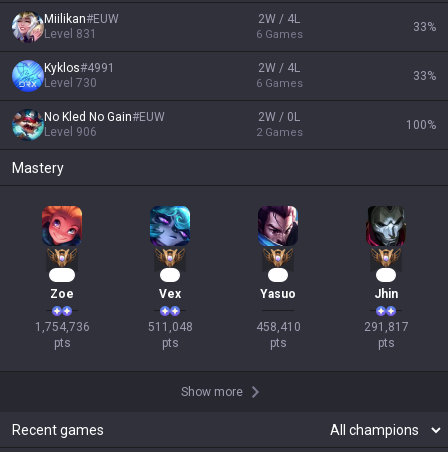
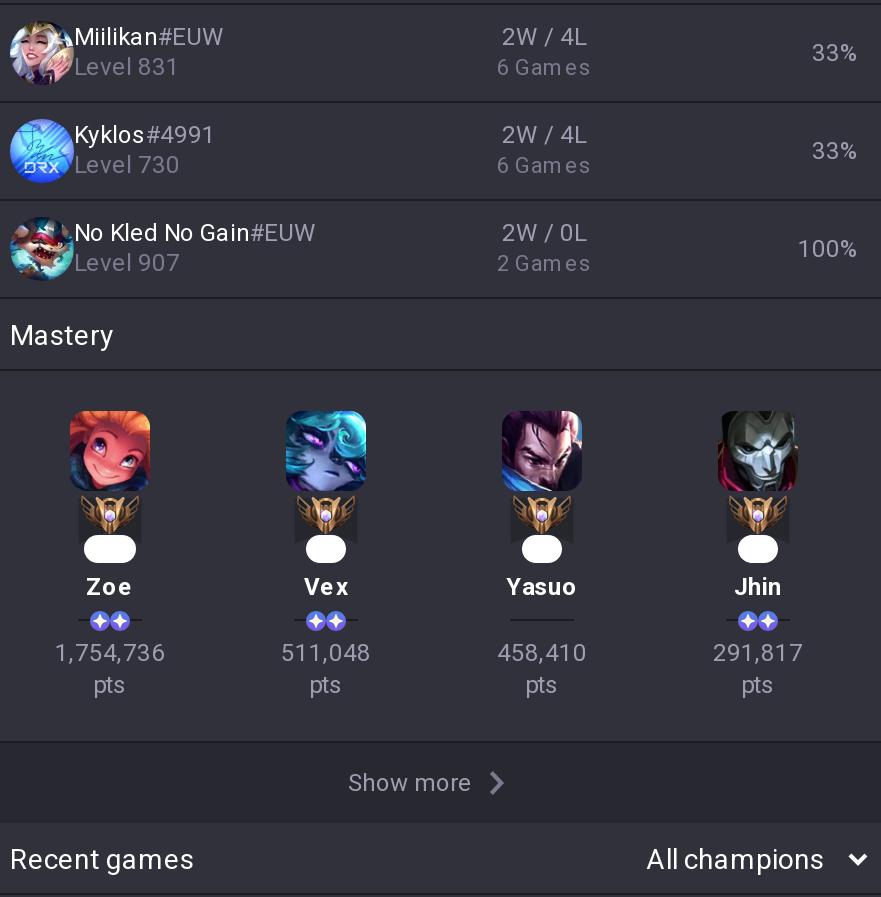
- Level 906
+ Level 907
